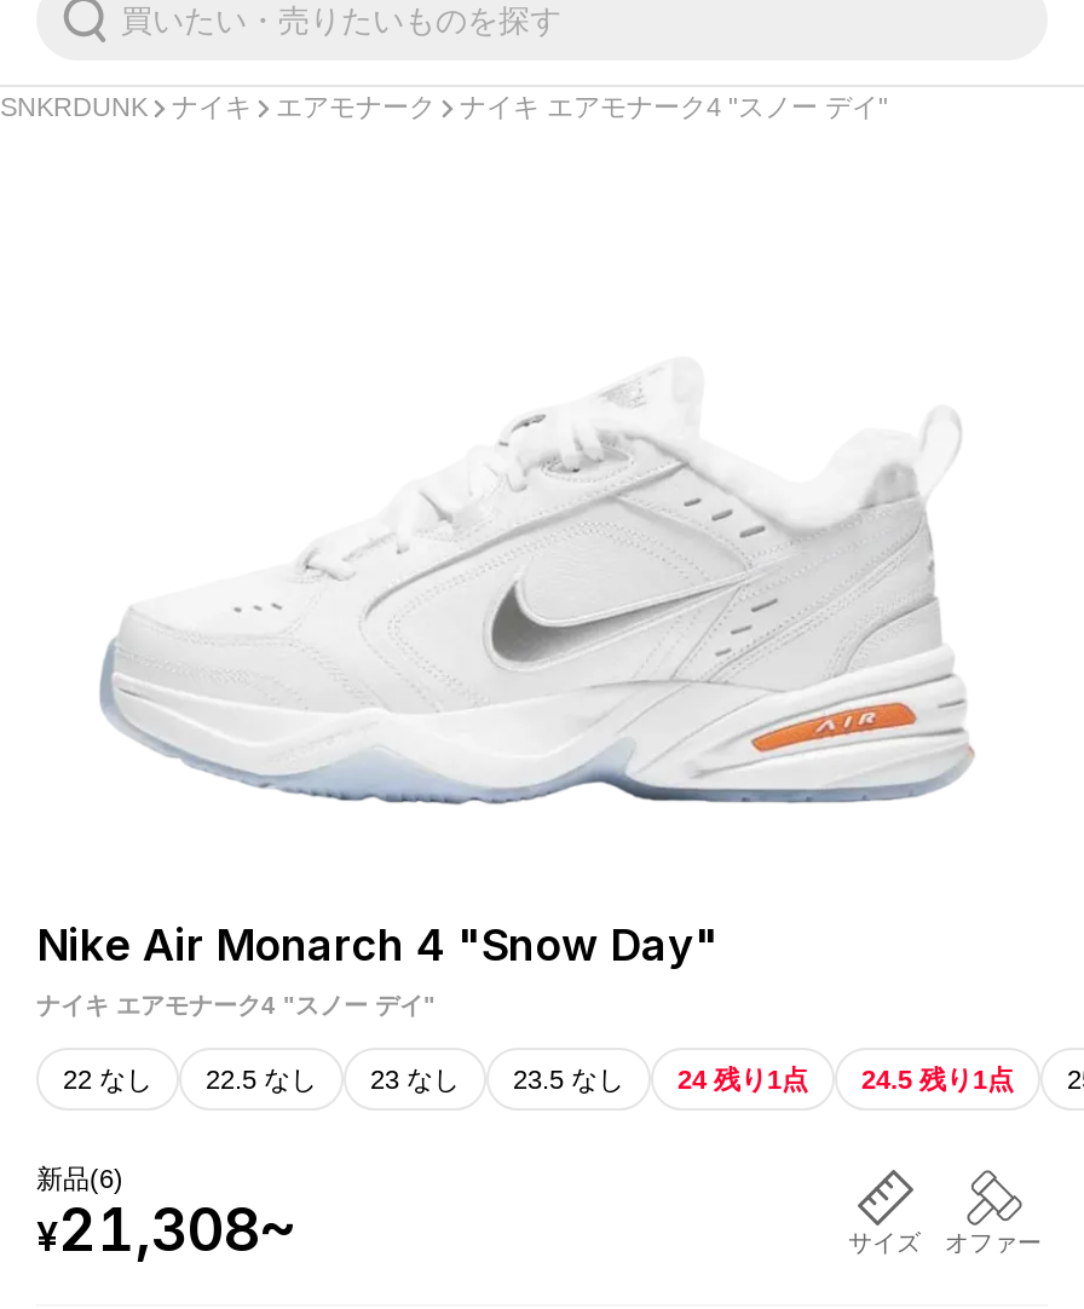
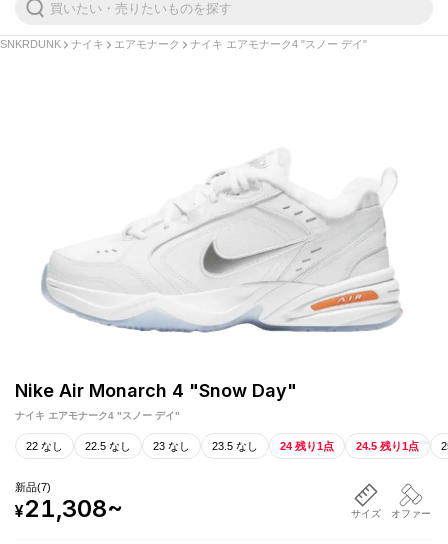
- 新品(6)
+ 新品(7)
